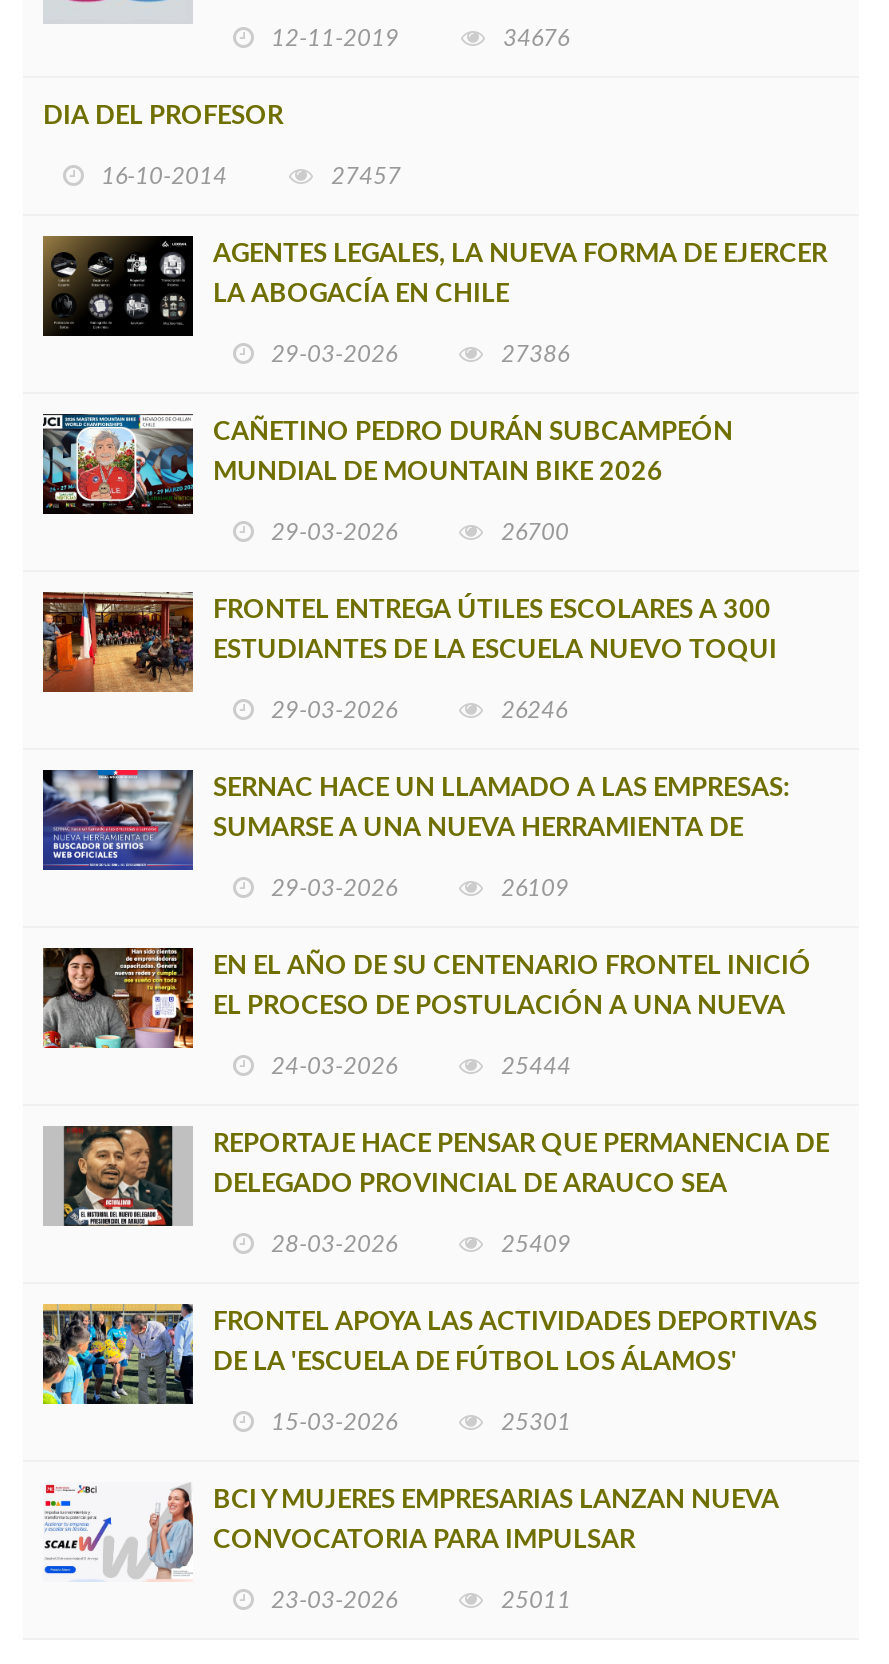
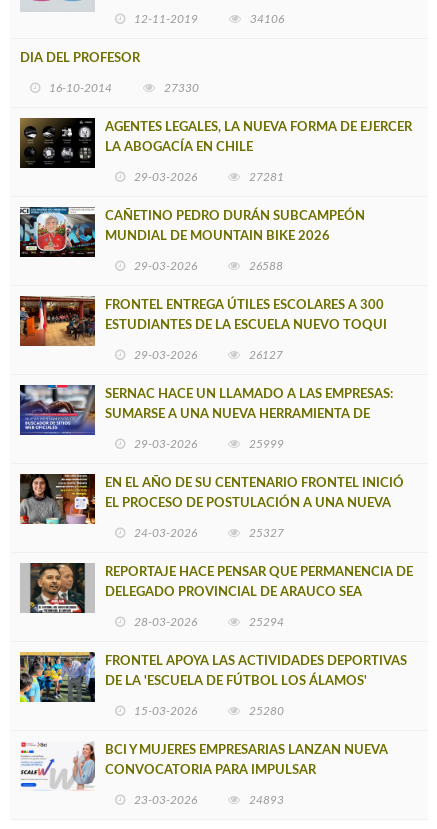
- 34676
+ 34106

- 27457
+ 27330

- 27386
+ 27281

- 26700
+ 26588

- 26246
+ 26127

- 26109
+ 25999

- 25444
+ 25327

- 25409
+ 25294

- 25301
+ 25280

- 25011
+ 24893
